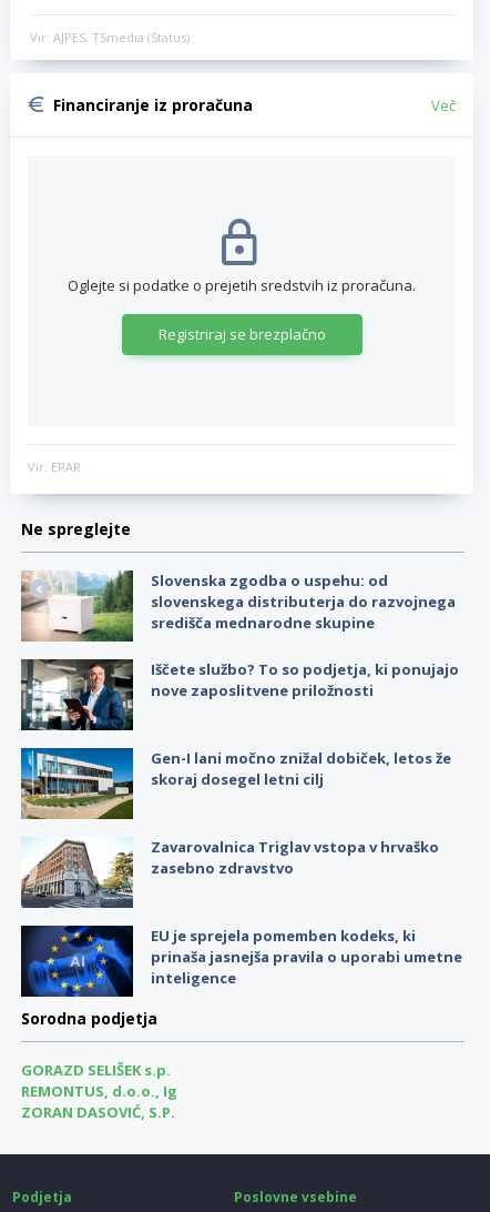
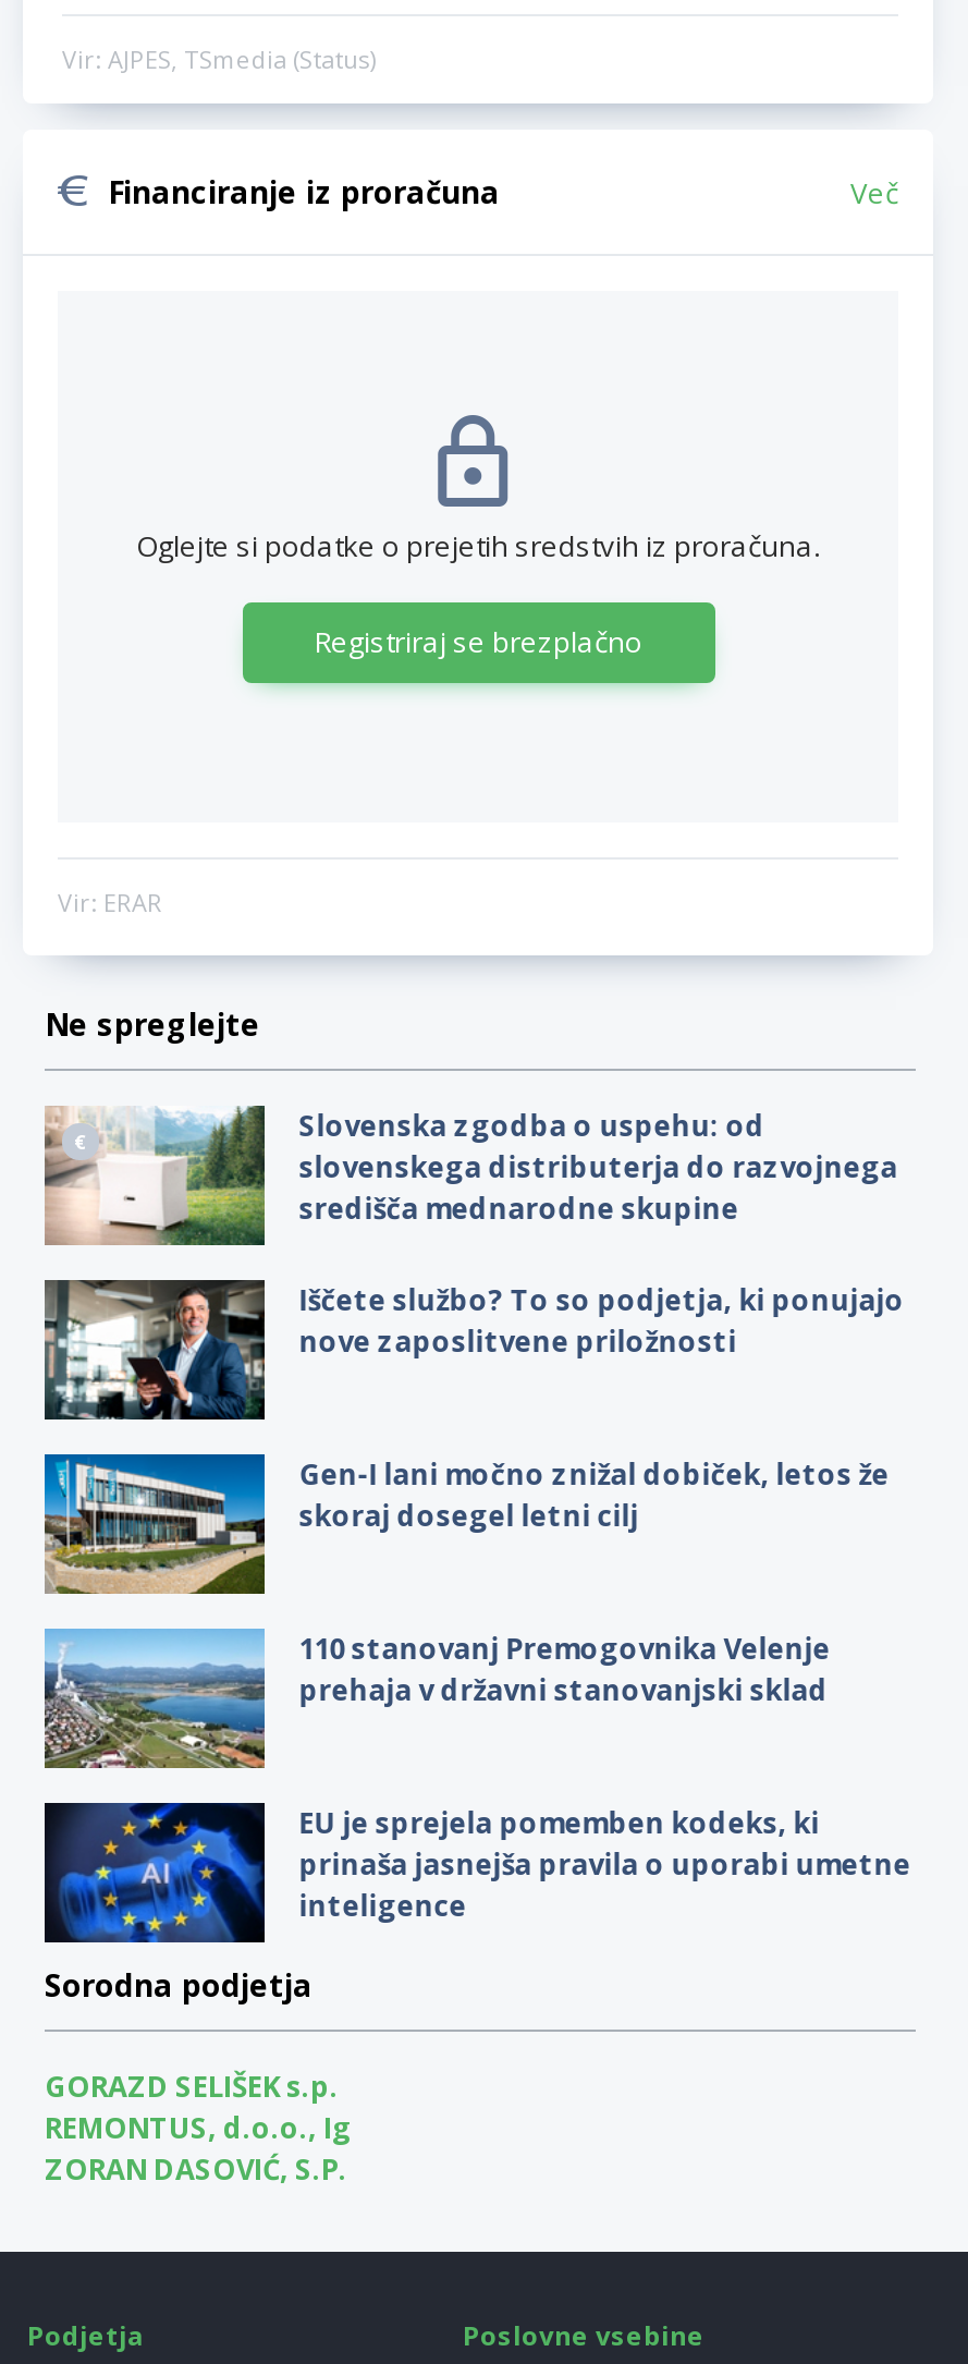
- [image]
- Zavarovalnica Triglav vstopa v hrvaško
- zasebno zdravstvo
+ [image]
+ 110 stanovanj Premogovnika Velenje
+ prehaja v državni stanovanjski sklad
